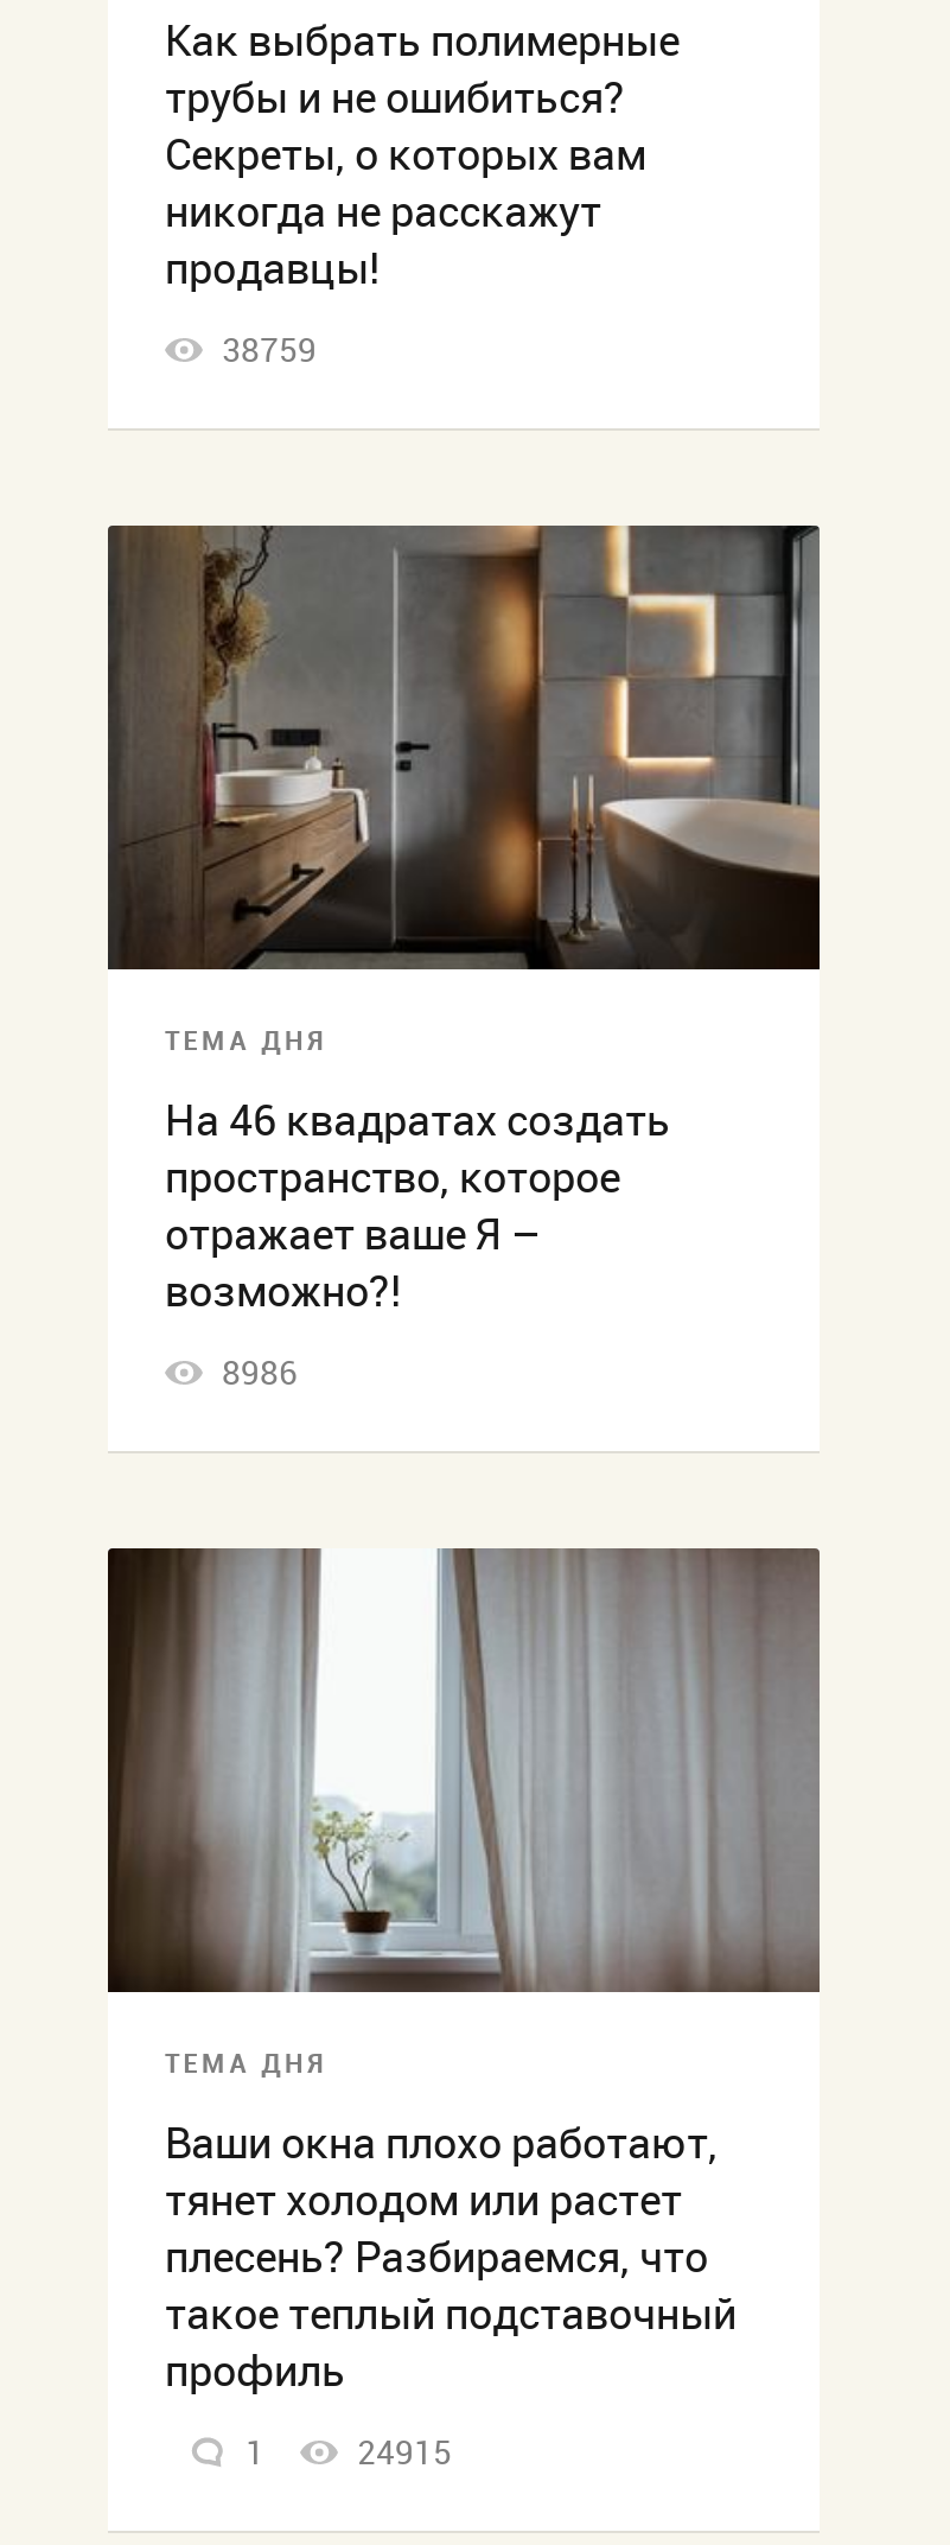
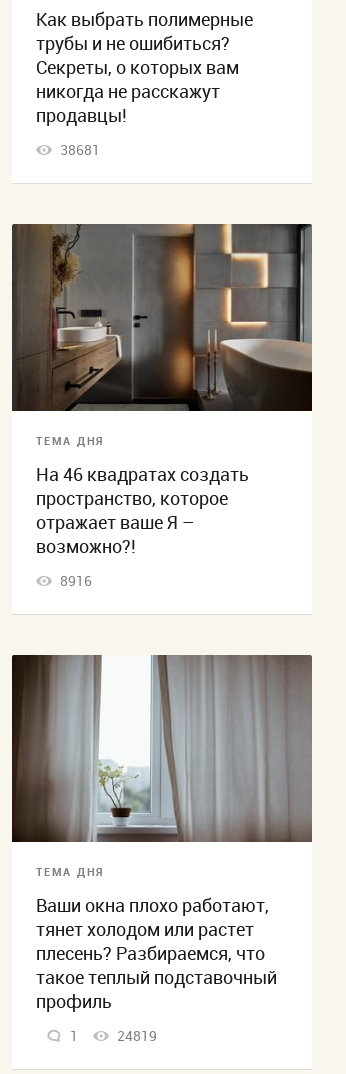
- 38759
+ 38681

- 8986
+ 8916

- 24915
+ 24819
